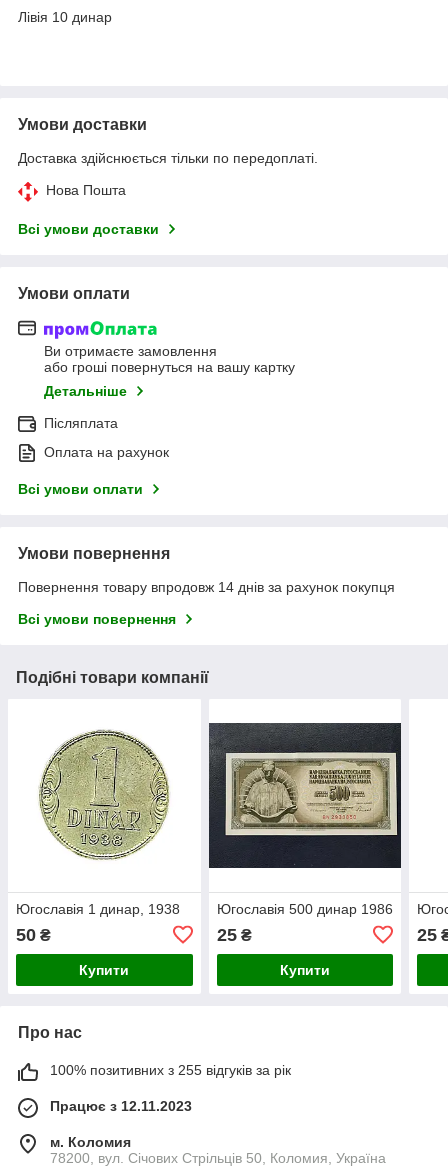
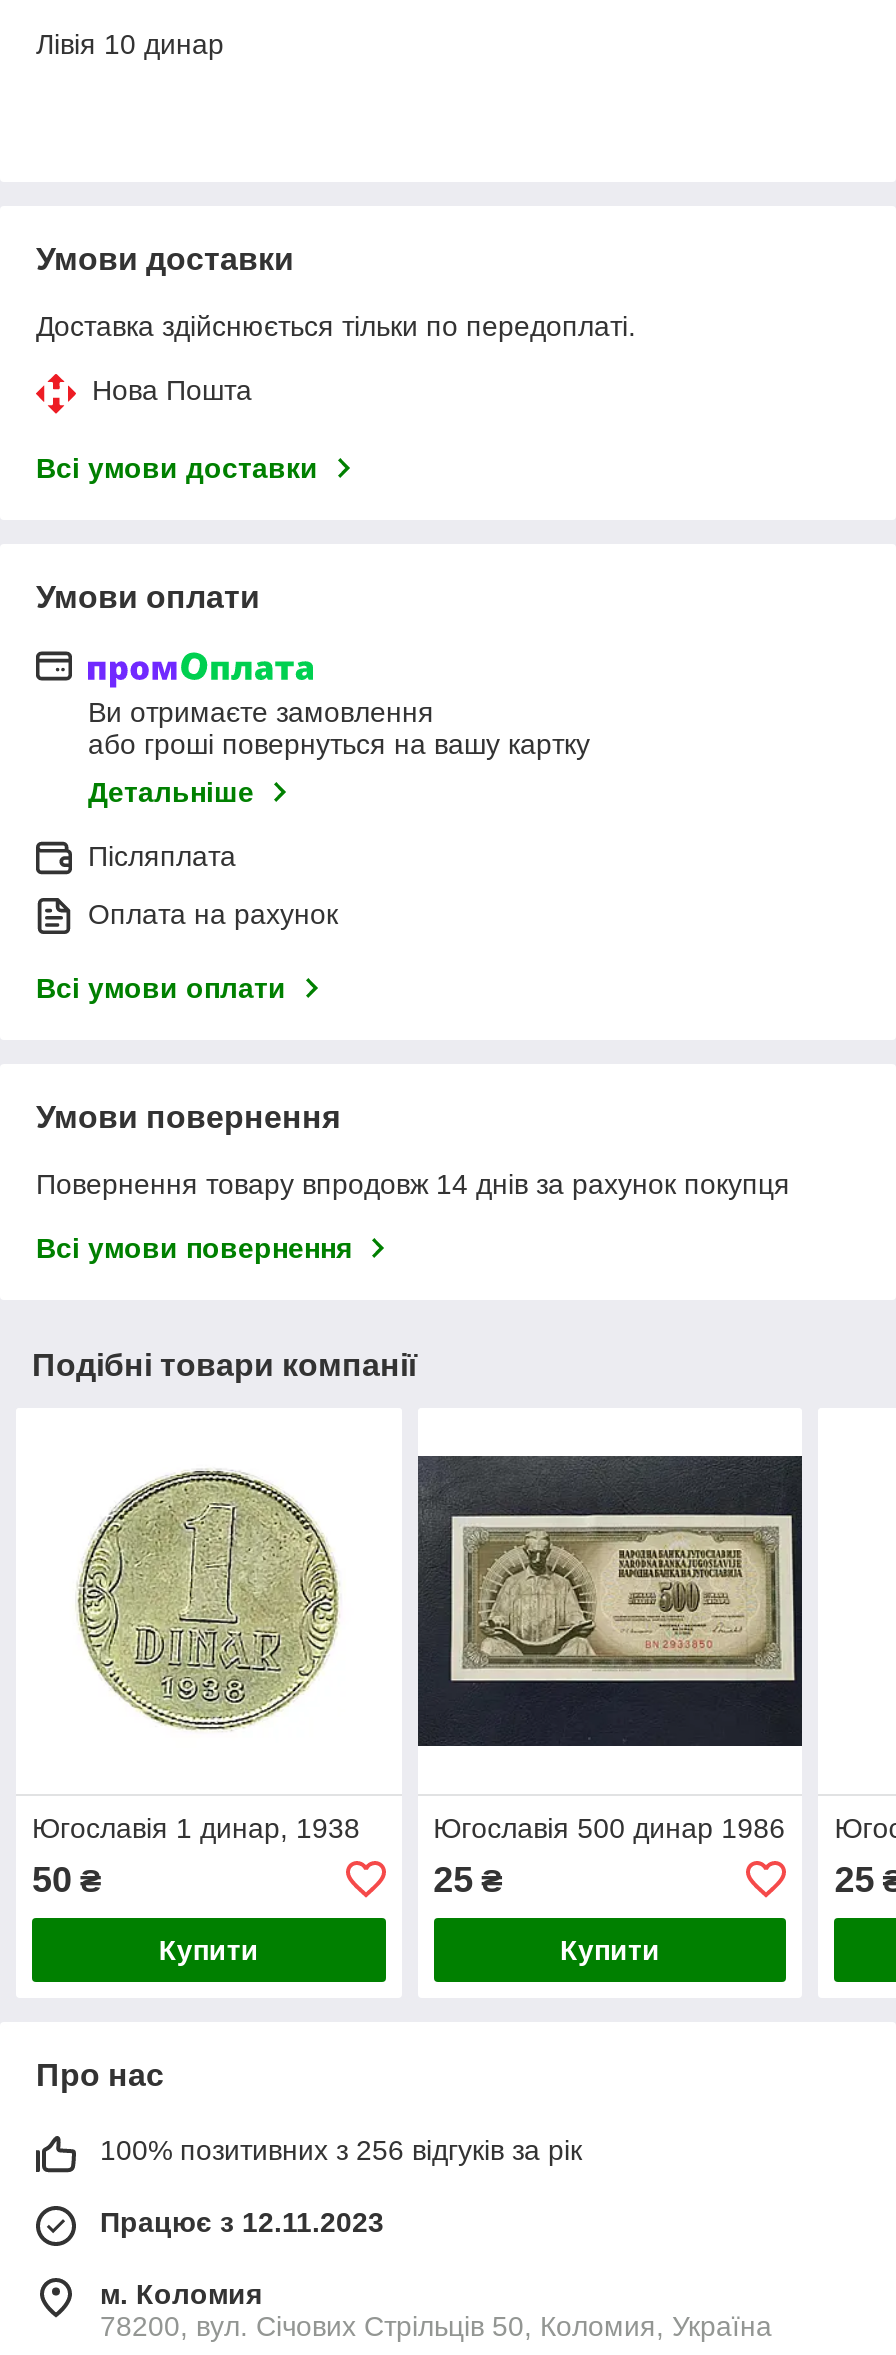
- 100% позитивних з 255 відгуків за рік
+ 100% позитивних з 256 відгуків за рік
